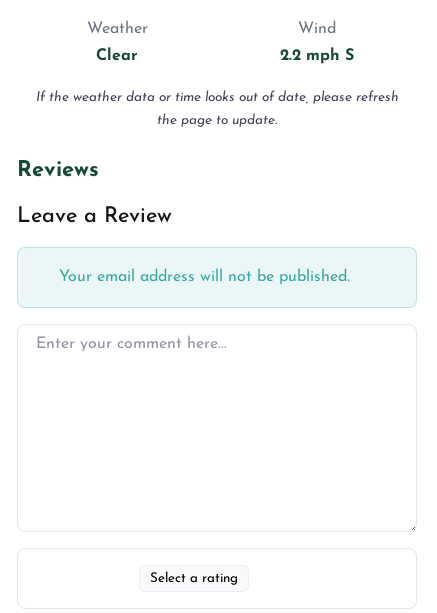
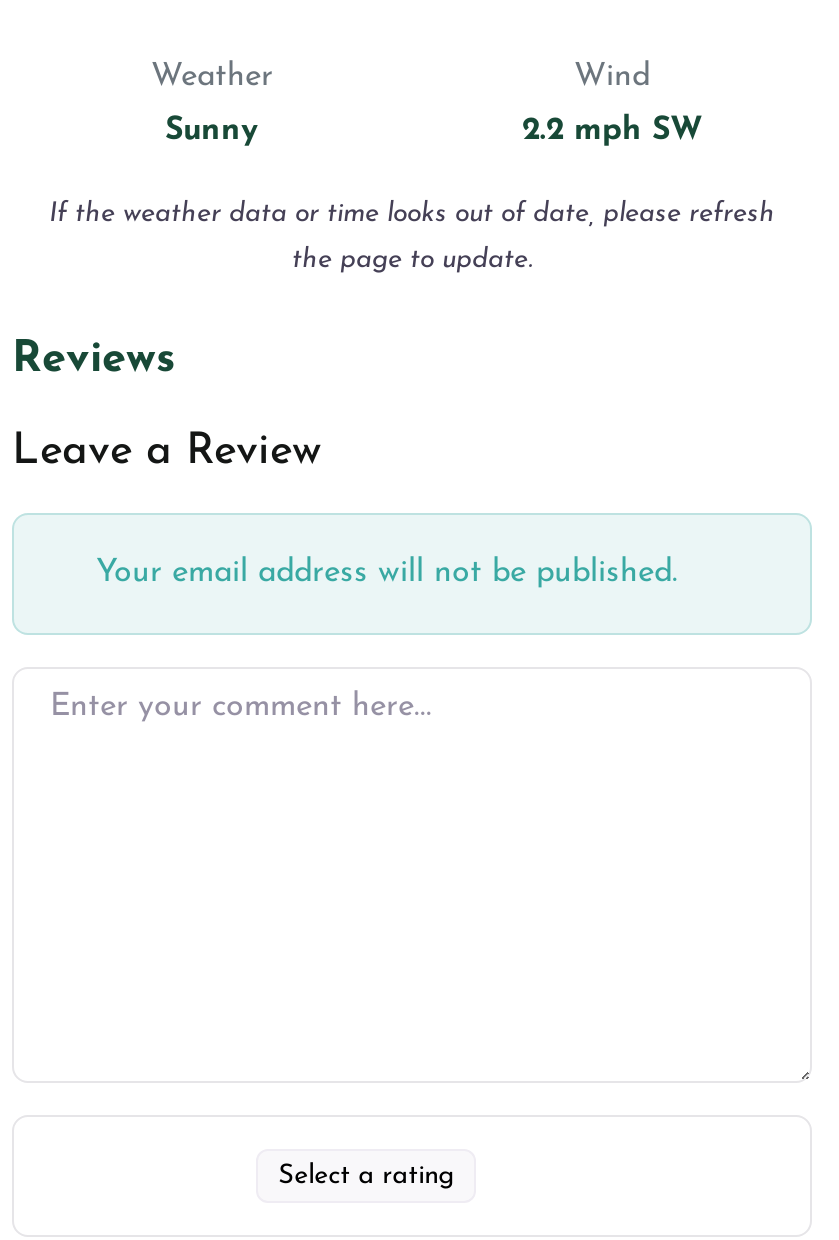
- Clear
+ Sunny

- 2.2 mph S
+ 2.2 mph SW
